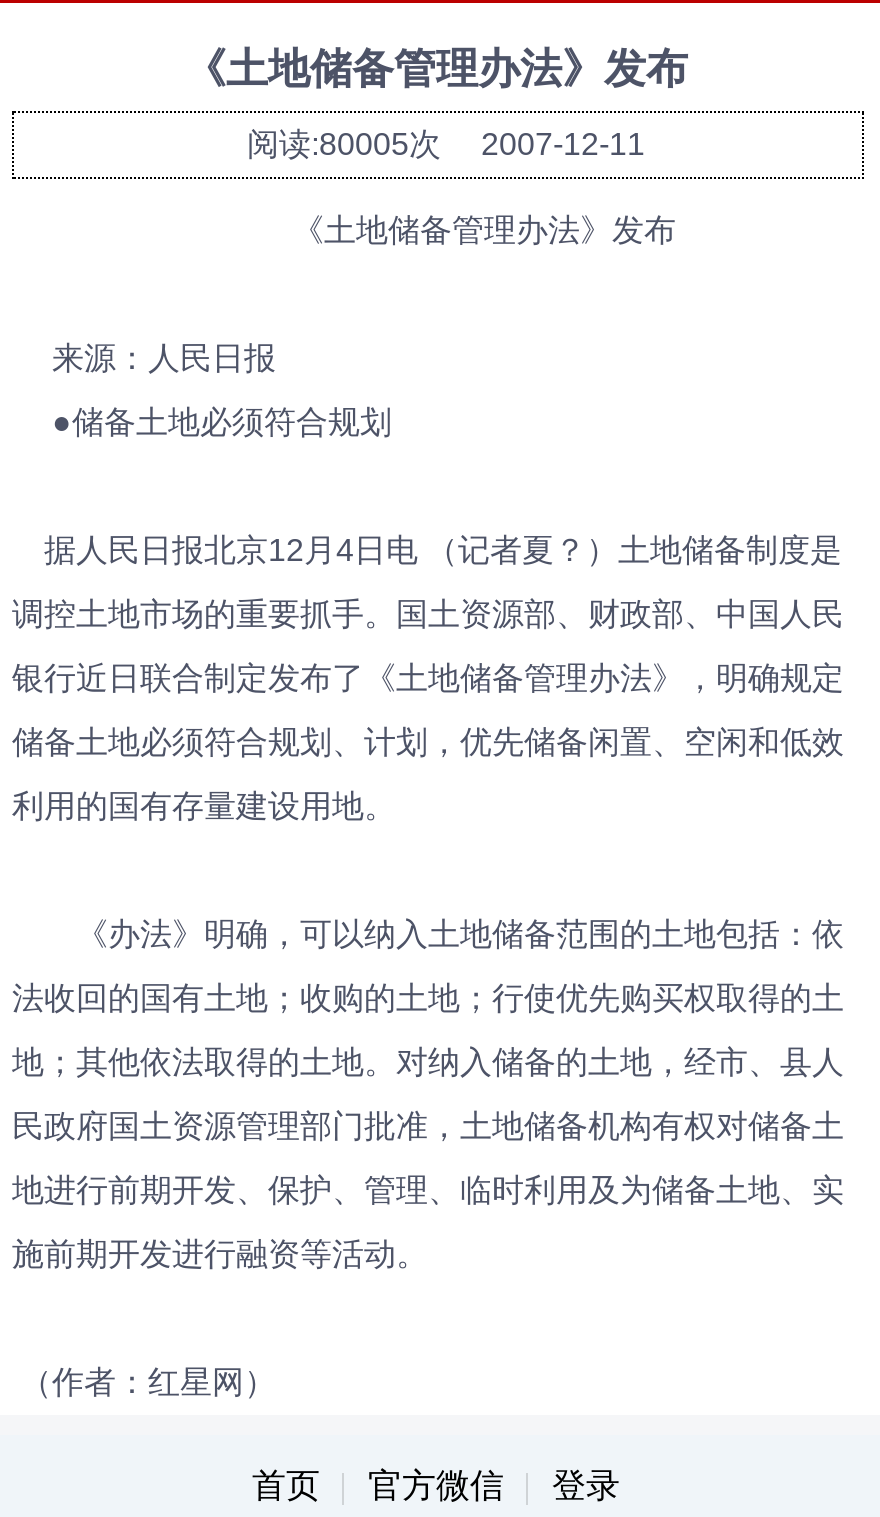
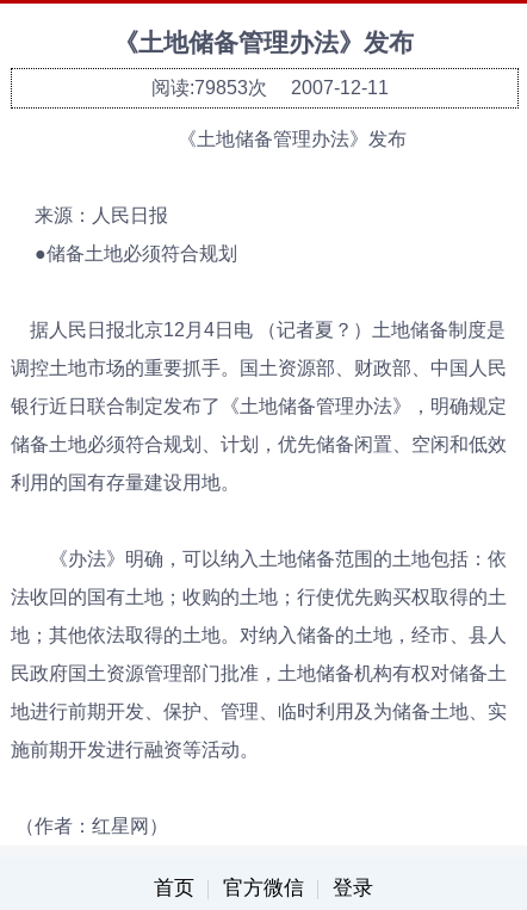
- 阅读:80005次 2007-12-11
+ 阅读:79853次 2007-12-11
